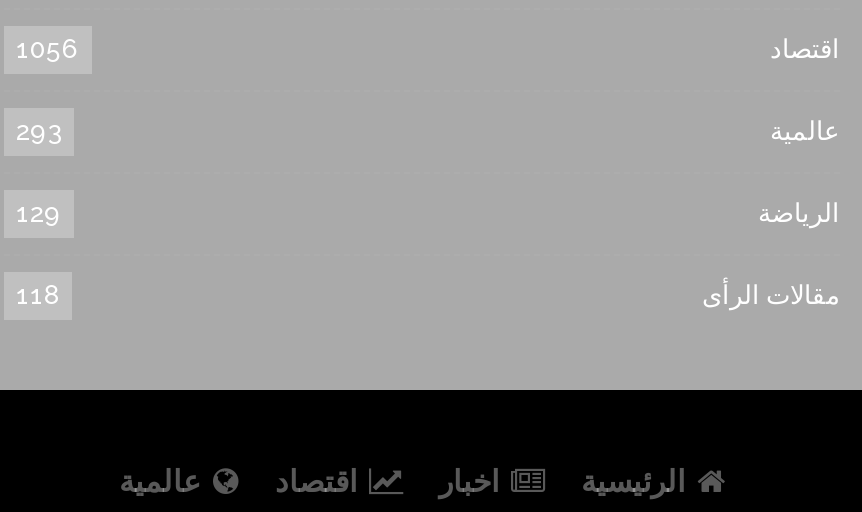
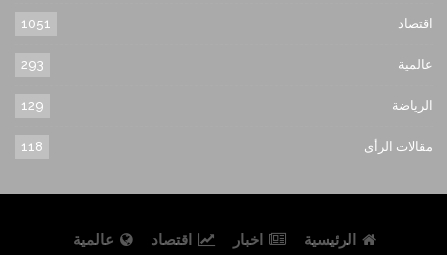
- 1056
+ 1051
